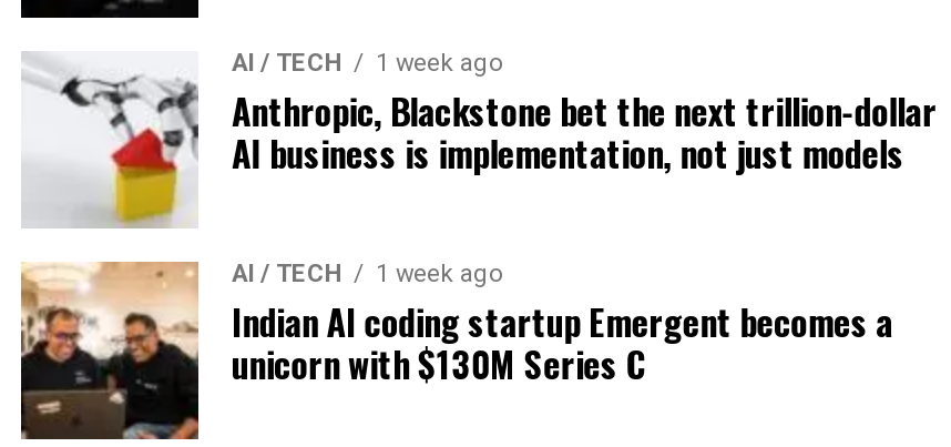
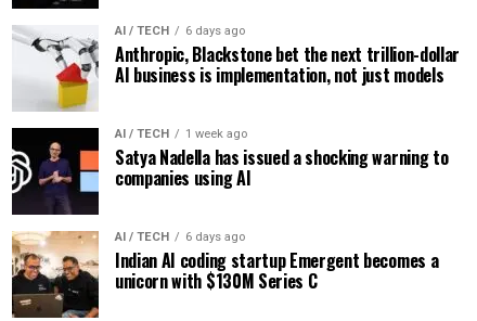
- AI / TECH 1 week ago
+ AI / TECH 6 days ago

+ [image]
+ Satya Nadella has issued a shocking warning to
+ companies using AI
+ AI / TECH
+ 6 days ago
